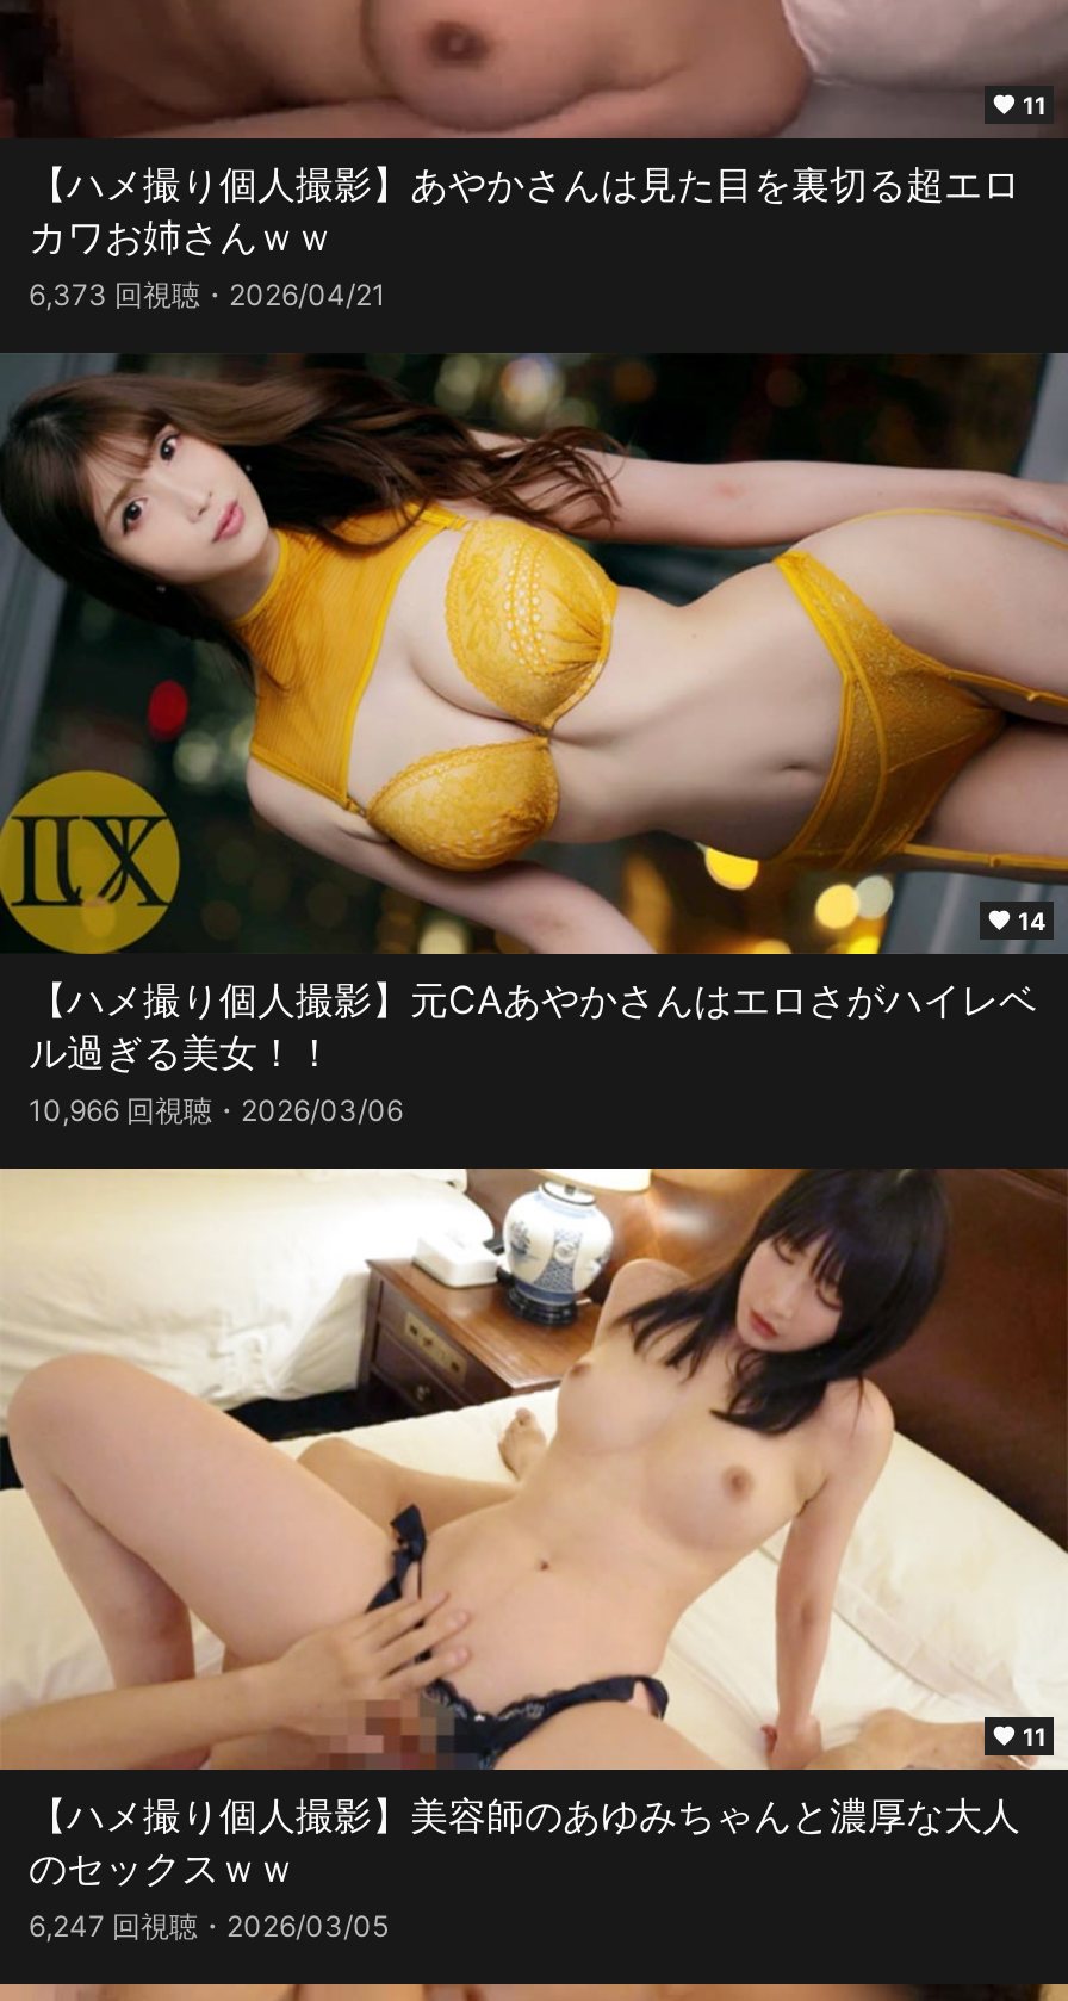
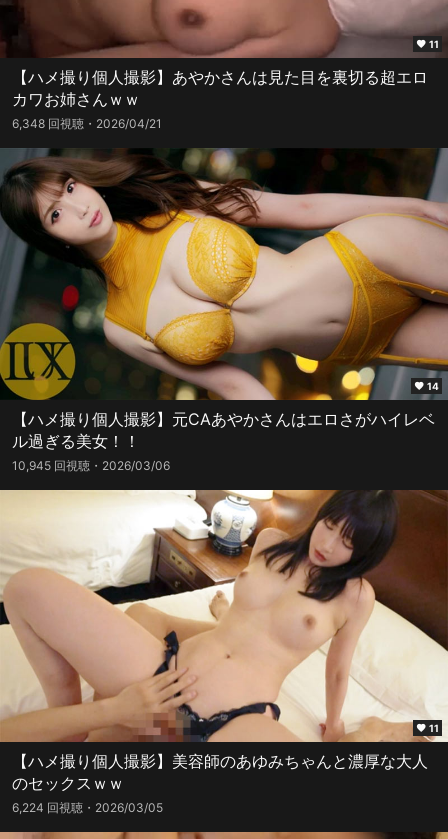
- 6,373 回視聴 2026/04/21
+ 6,348 回視聴 2026/04/21

- 10,966 回視聴 2026/03/06
+ 10,945 回視聴 2026/03/06

- 6,247 回視聴 2026/03/05
+ 6,224 回視聴 2026/03/05
